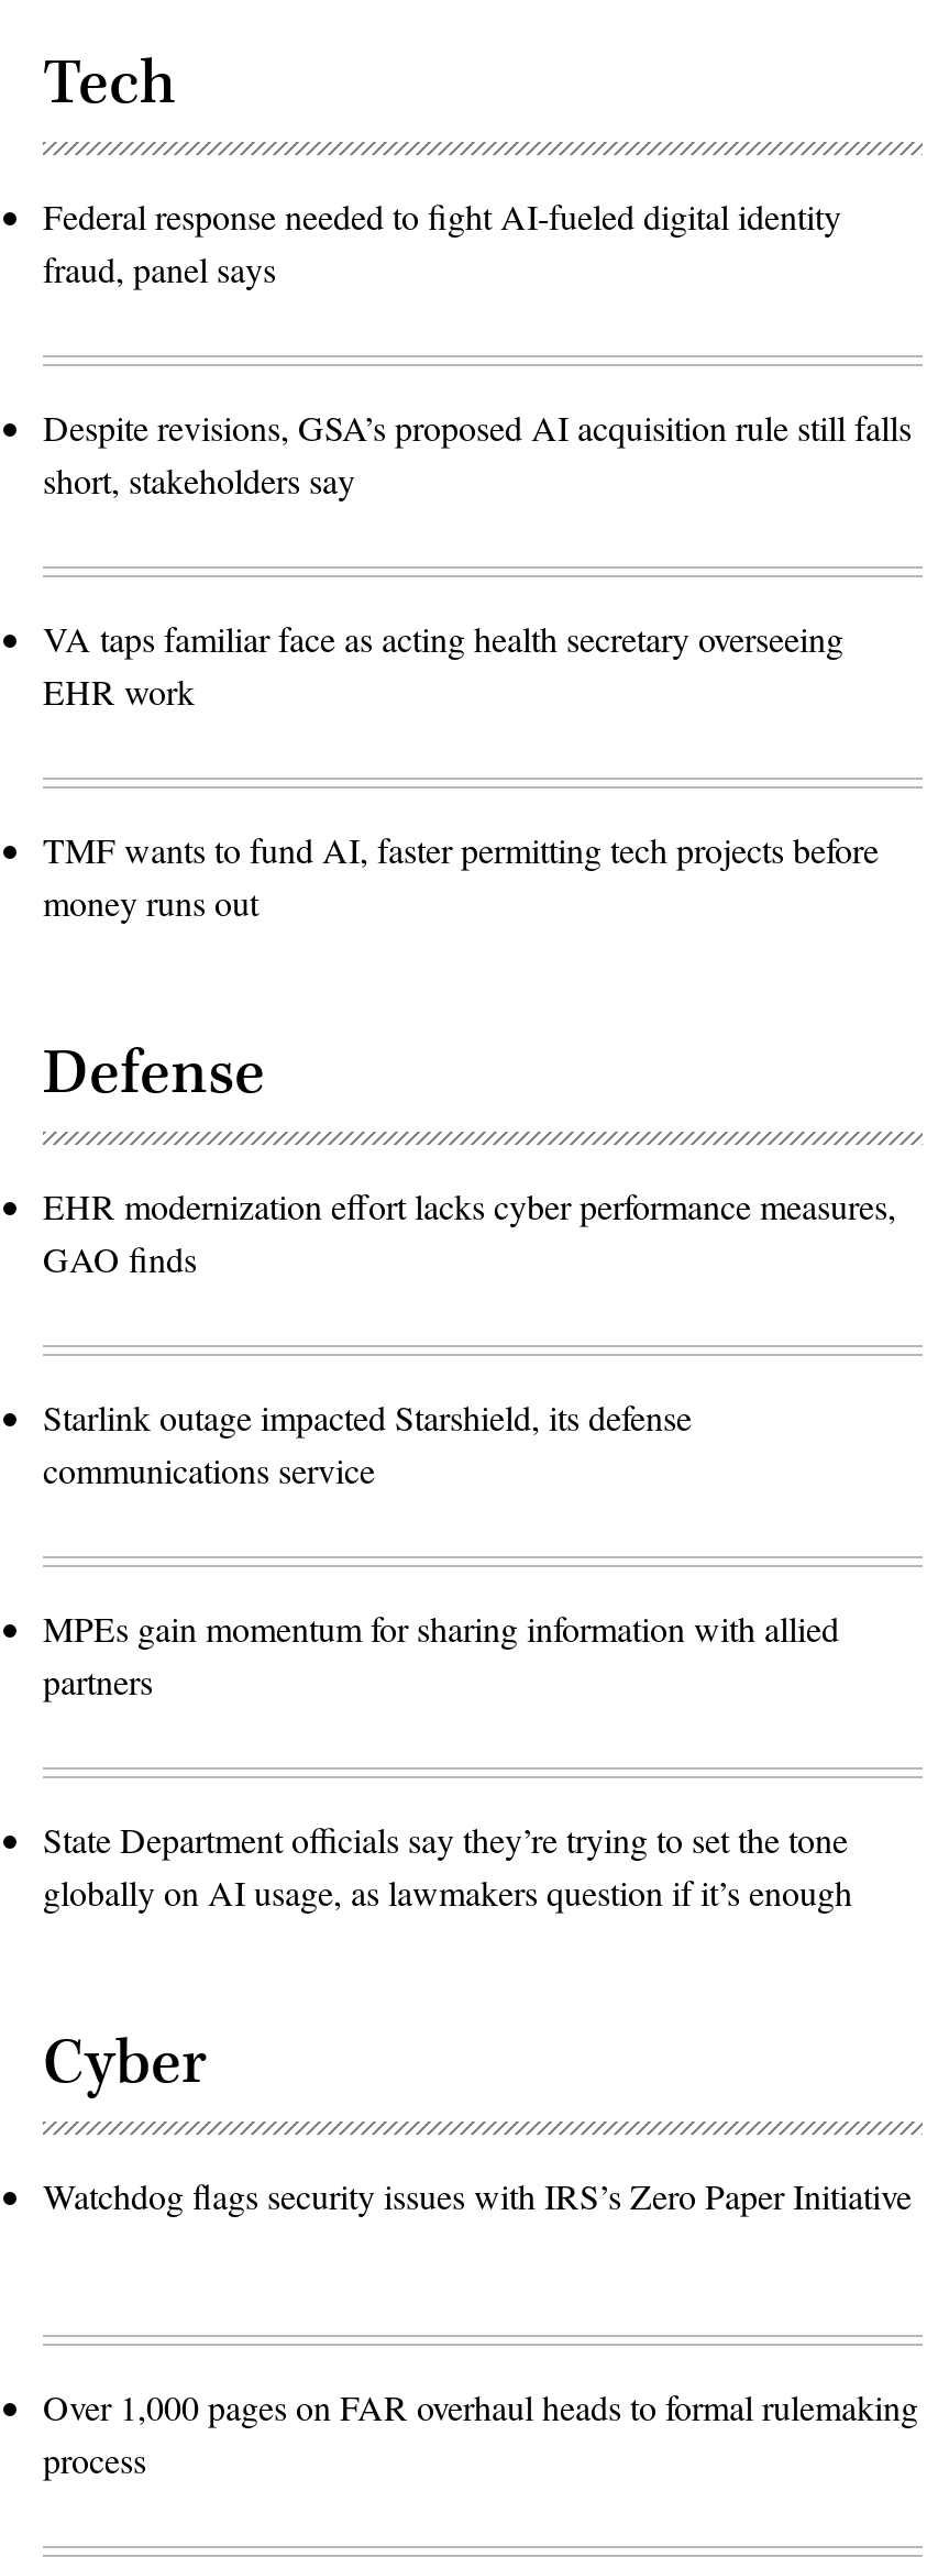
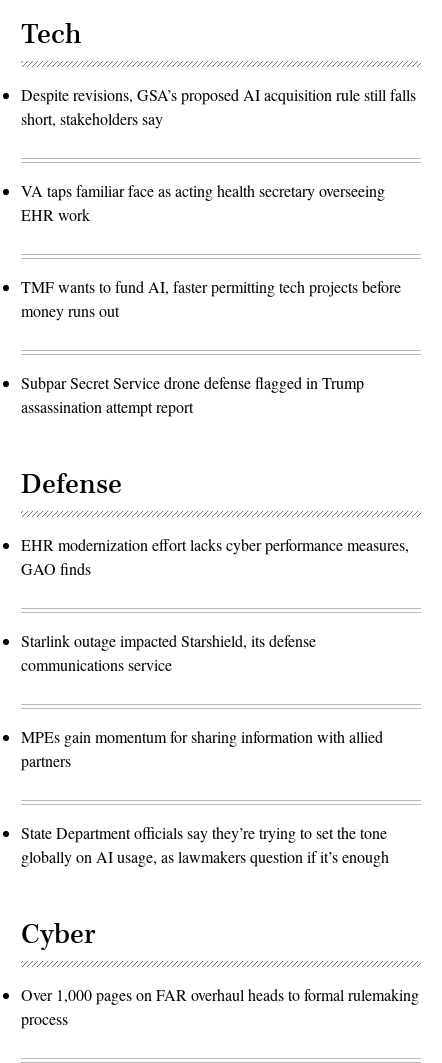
- Federal response needed to fight AI-fueled digital identity
- fraud, panel says

+ Subpar Secret Service drone defense flagged in Trump
+ assassination attempt report

- Watchdog flags security issues with IRS’s Zero Paper Initiative
